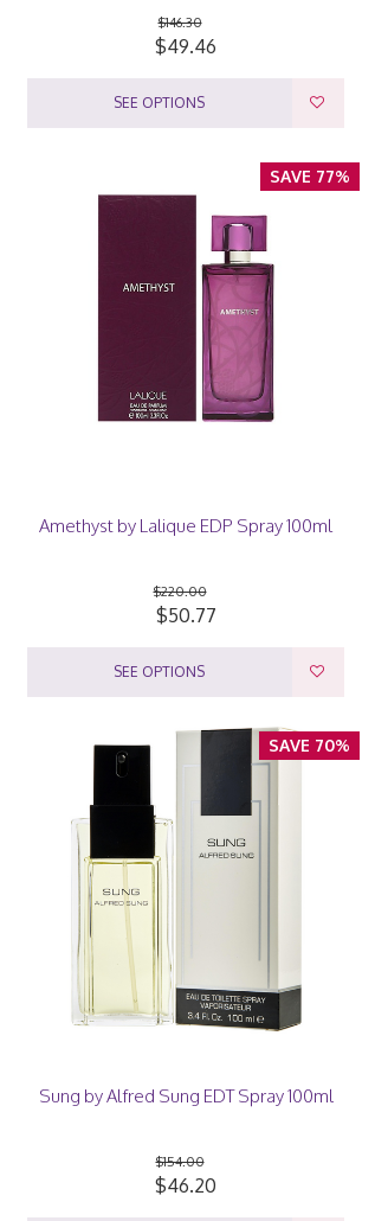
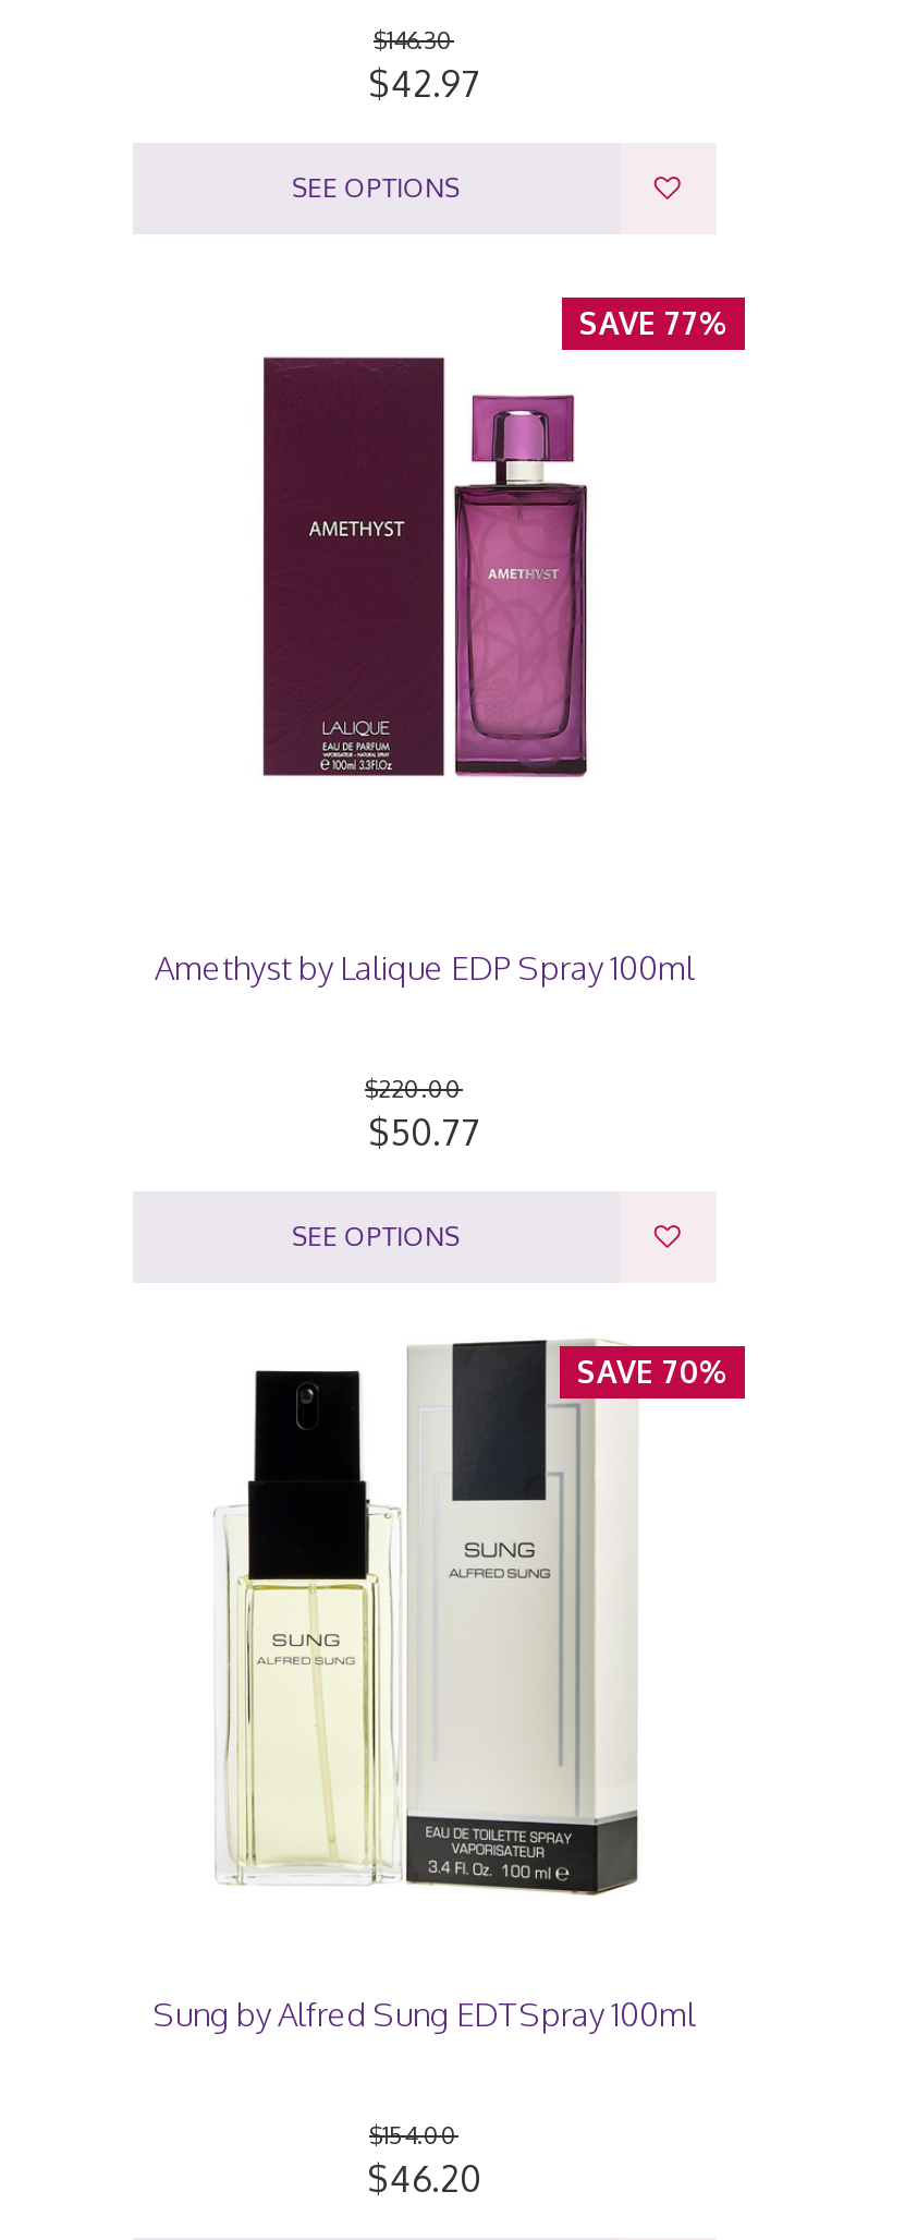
- $49.46
+ $42.97
